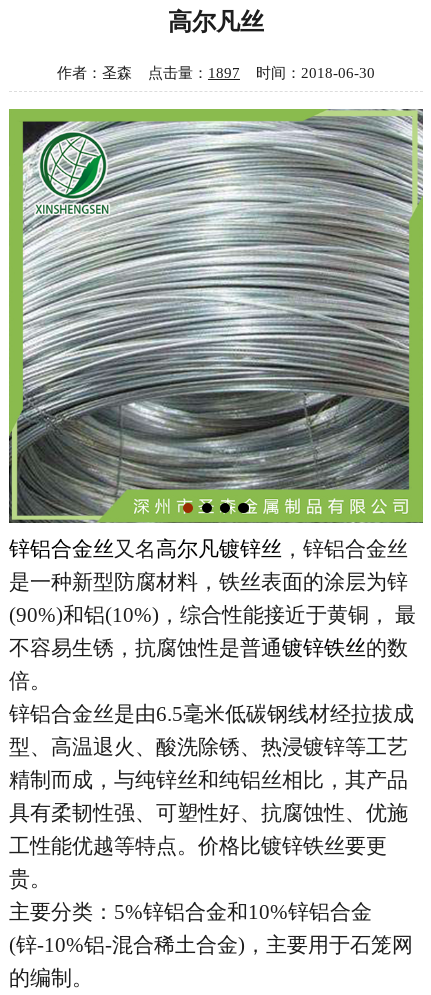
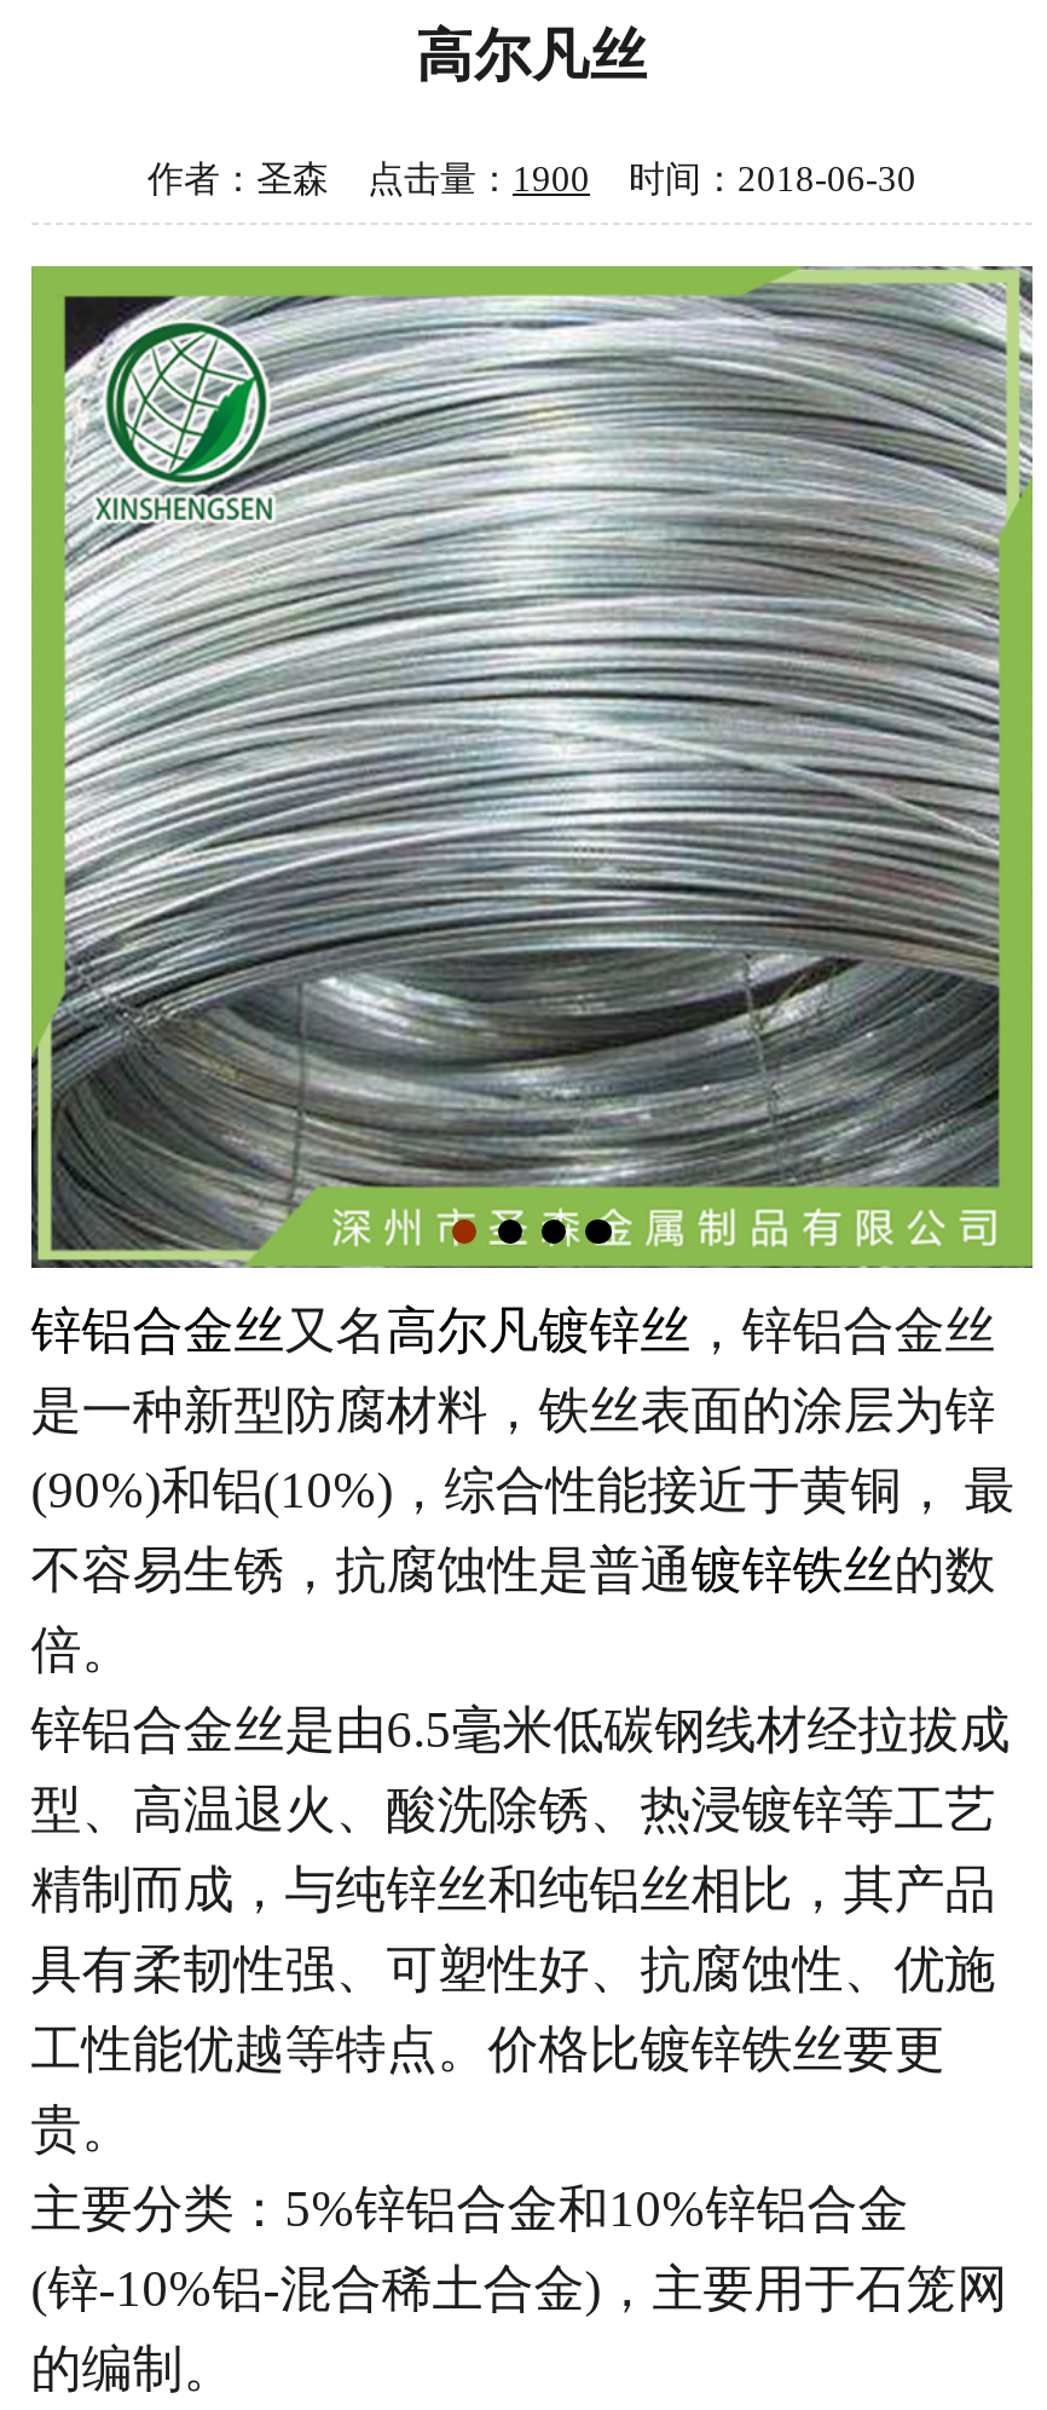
- 作者：圣森 点击量：1897时间：2018-06-30
+ 作者：圣森 点击量：1900时间：2018-06-30
